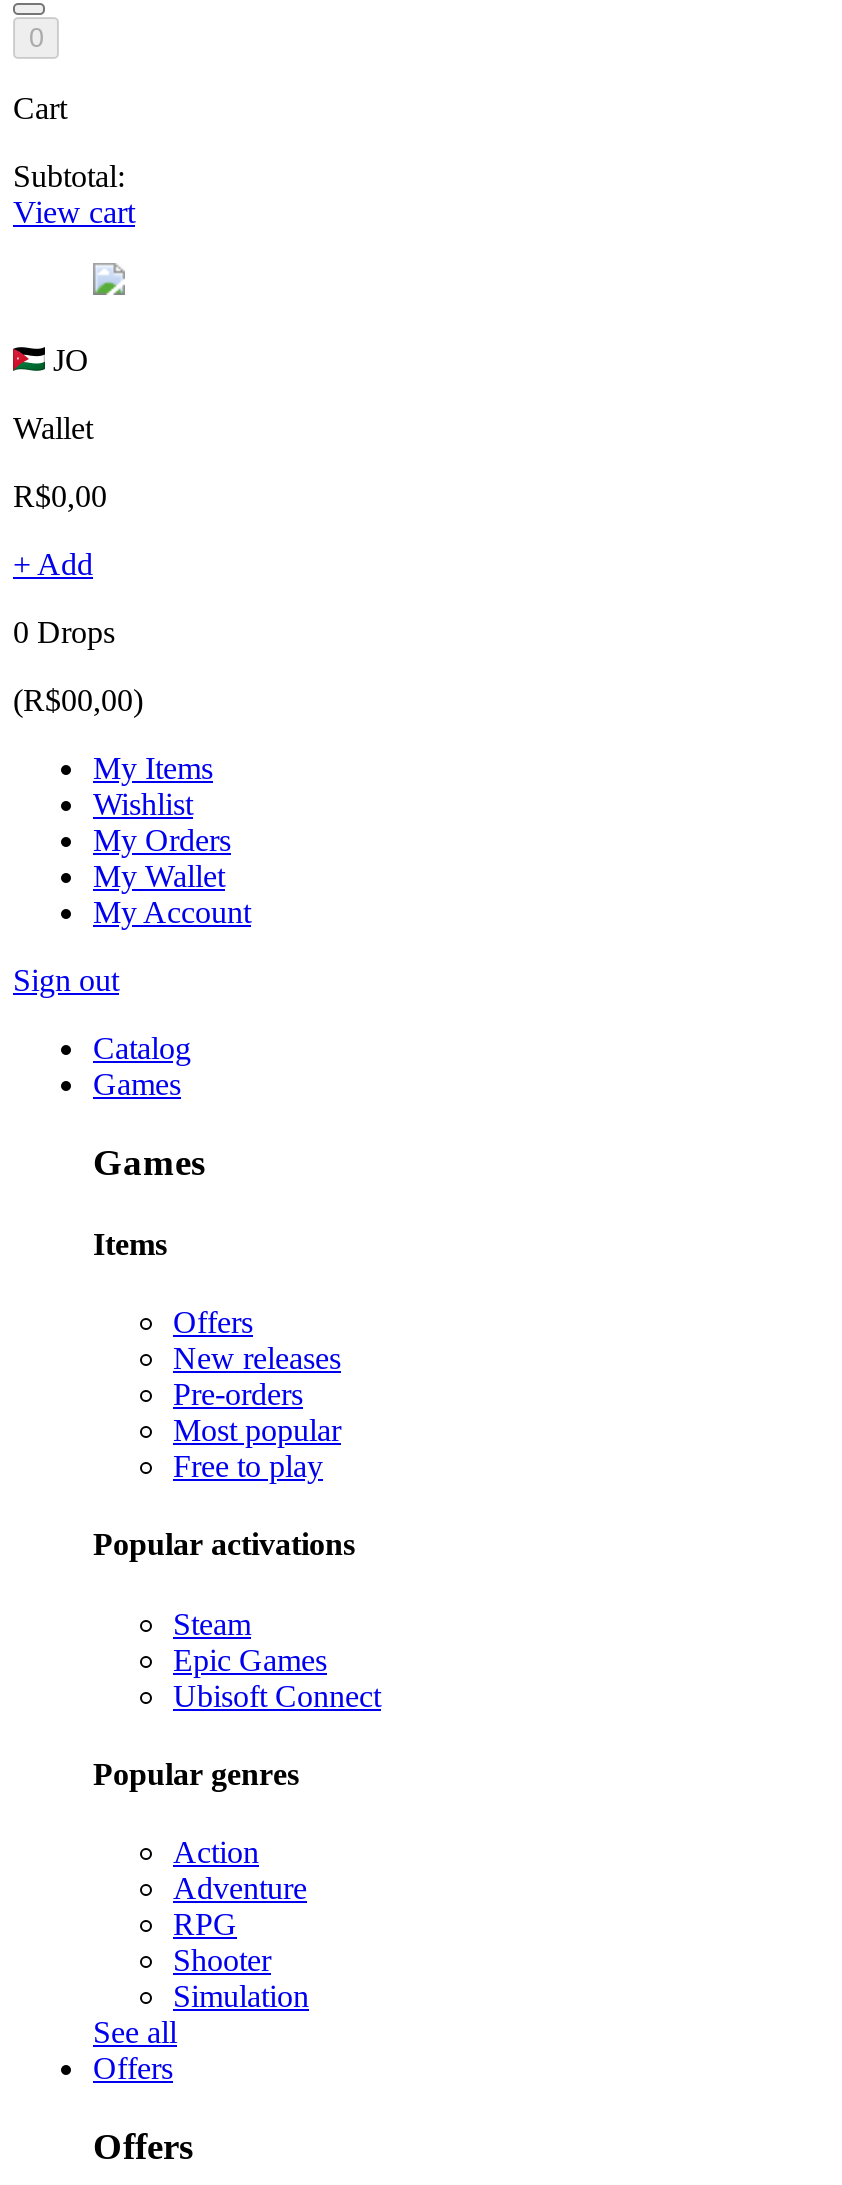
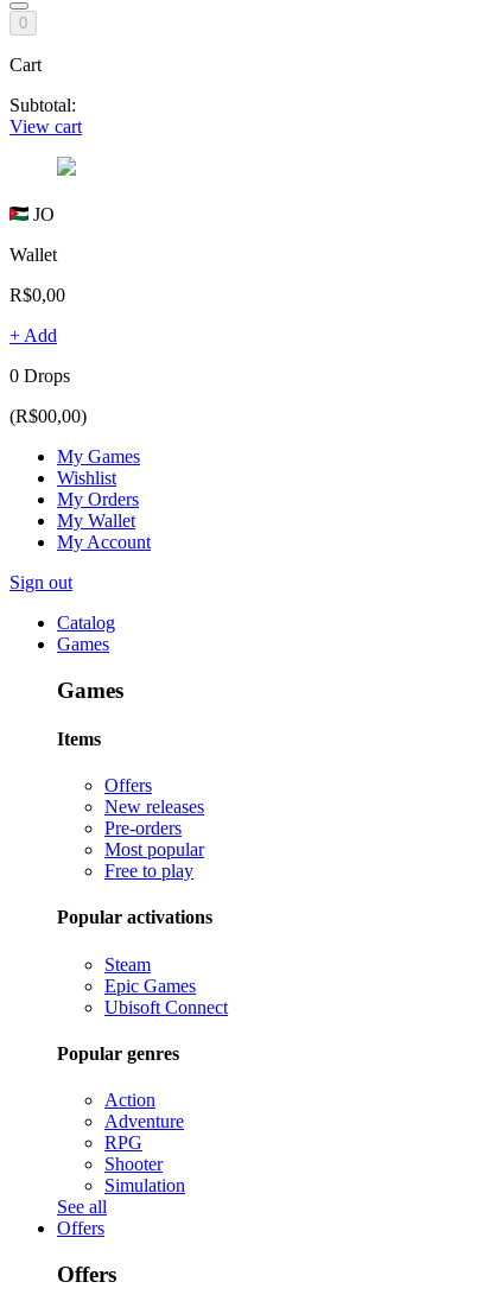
- My Items
+ My Games
